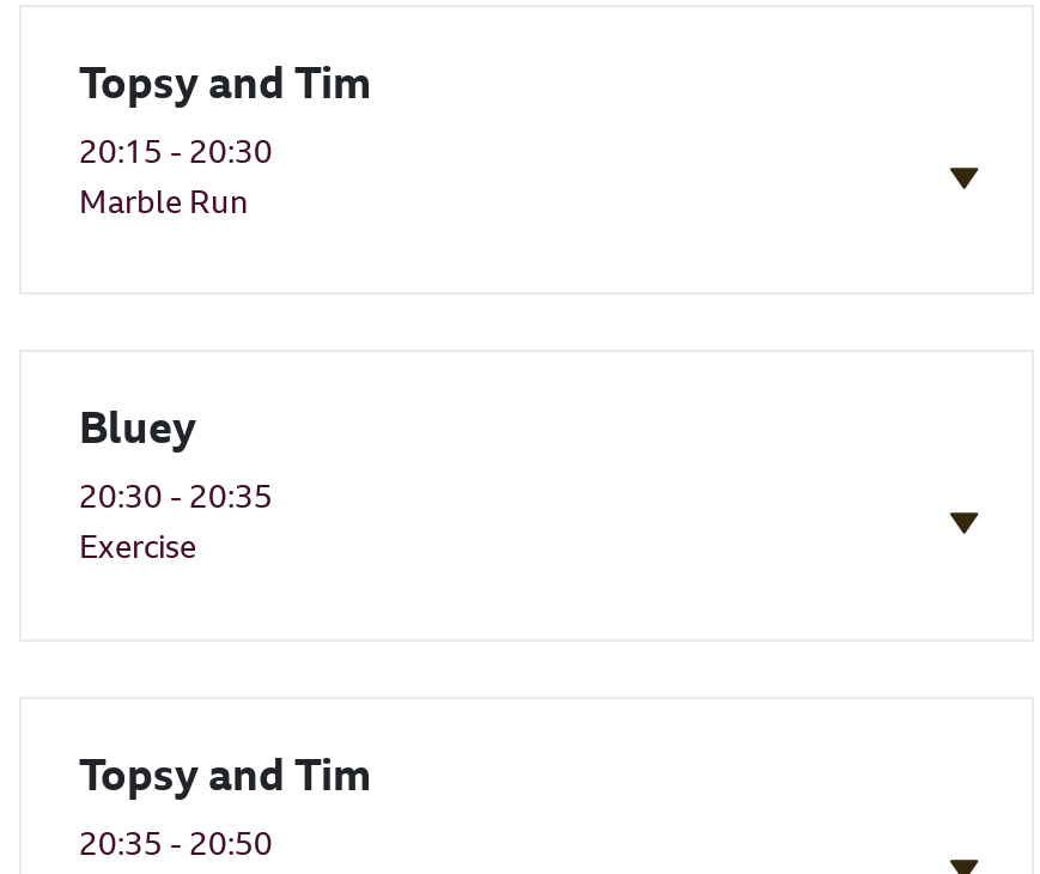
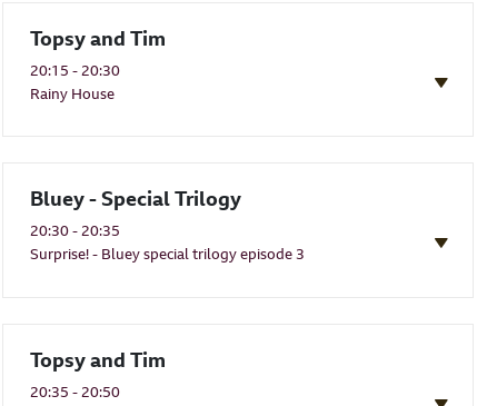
- Marble Run
+ Rainy House

- Bluey
+ Bluey - Special Trilogy

- Exercise
+ Surprise! - Bluey special trilogy episode 3
